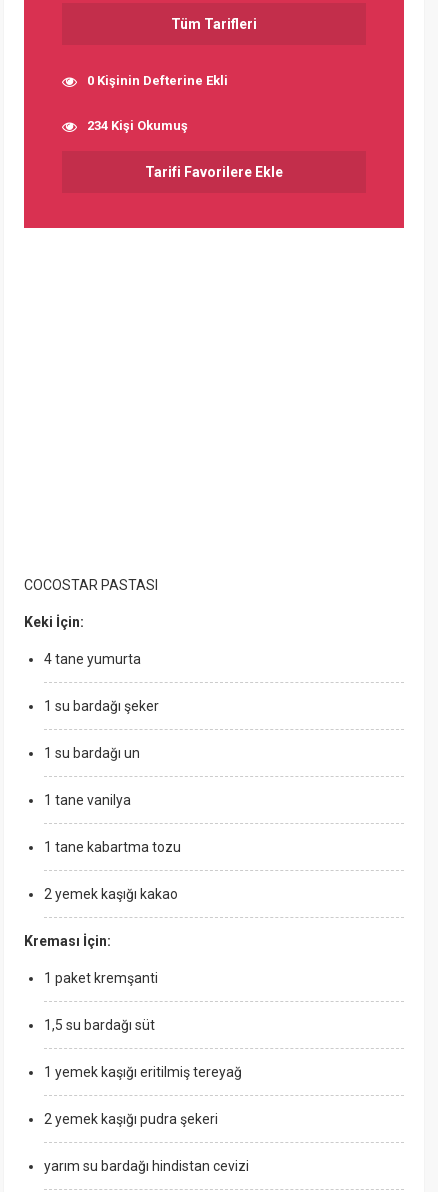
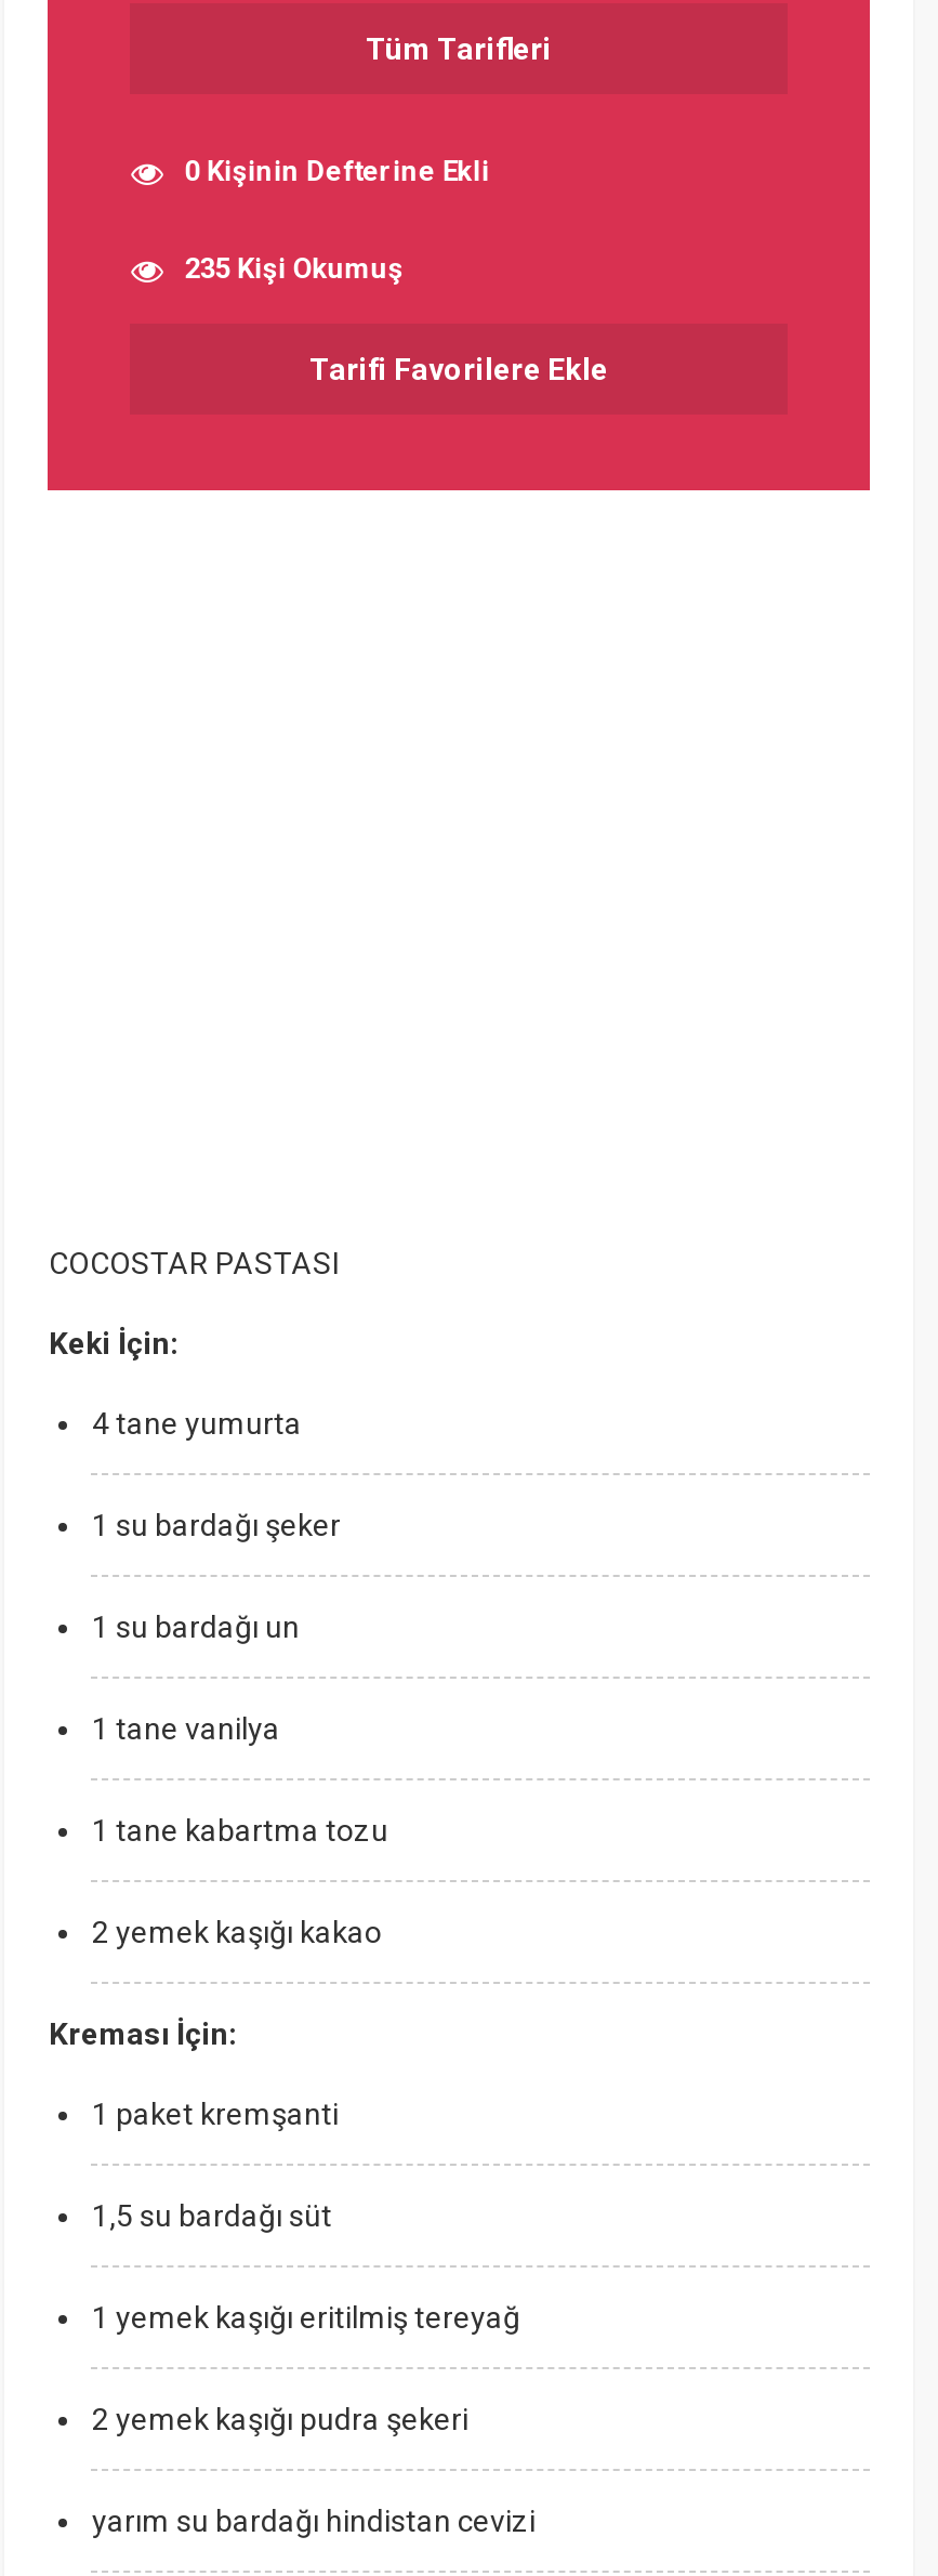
- 234 Kişi Okumuş
+ 235 Kişi Okumuş
